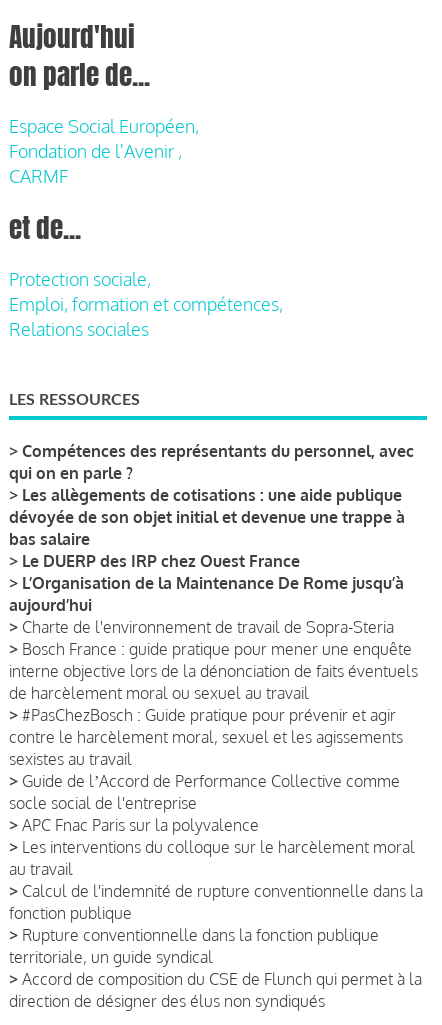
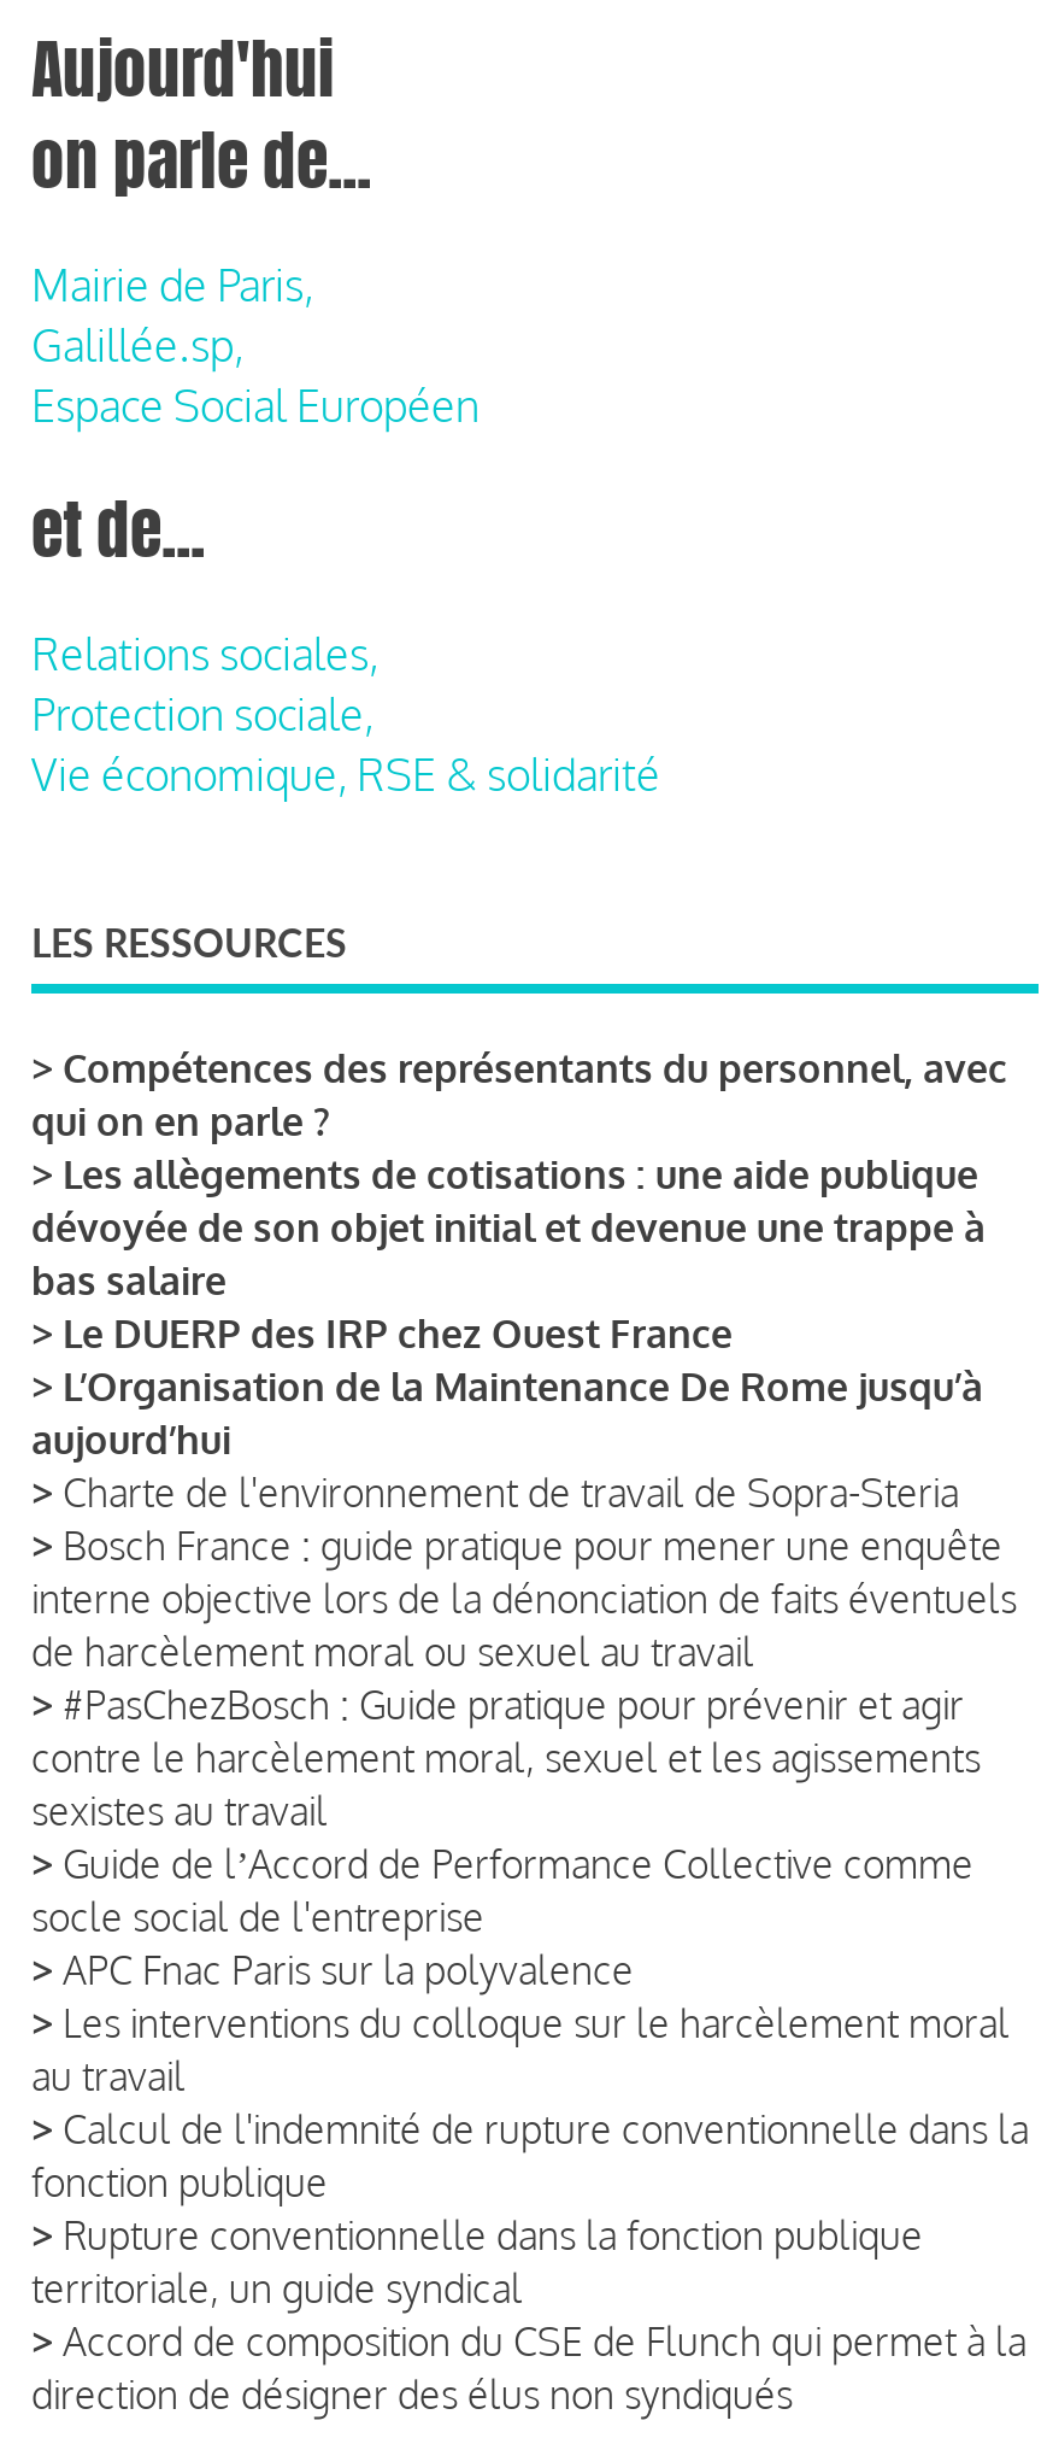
- Espace Social Européen,
- Fondation de l'Avenir ,
- CARMF
+ Mairie de Paris,
+ Galillée.sp,
+ Espace Social Européen

+ Relations sociales,

moved down: Protection sociale,

- Emploi, formation et compétences,
- Relations sociales
+ Vie économique, RSE & solidarité
